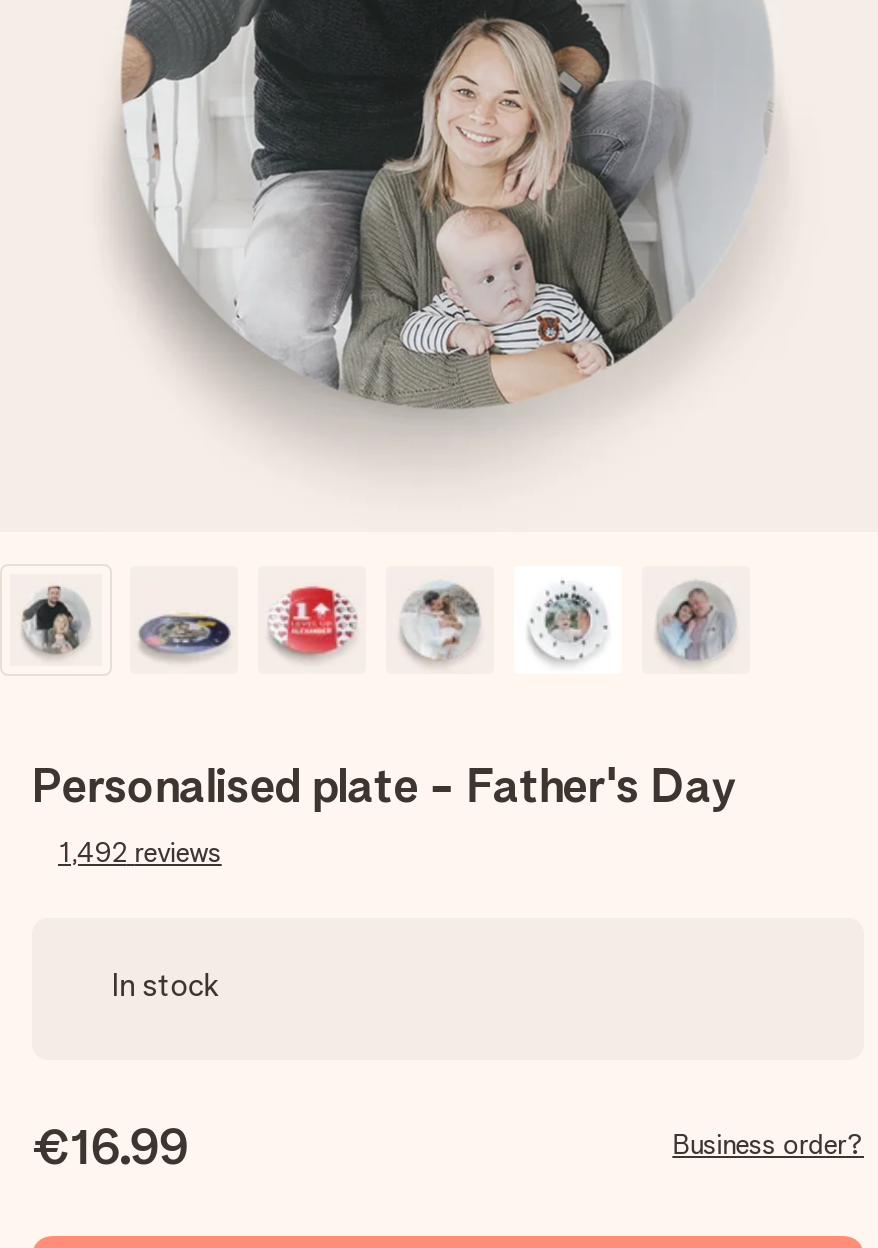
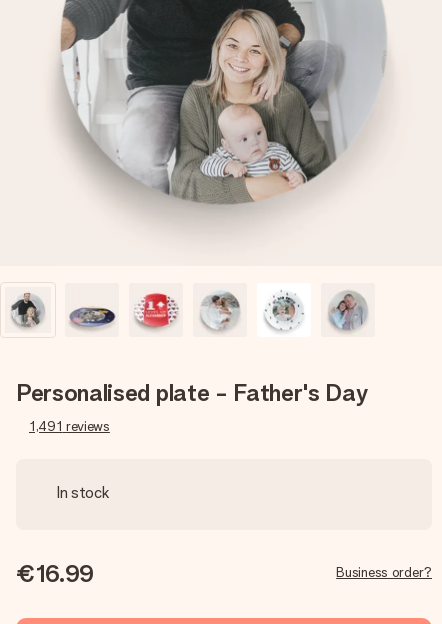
- 1,492 reviews
+ 1,491 reviews
